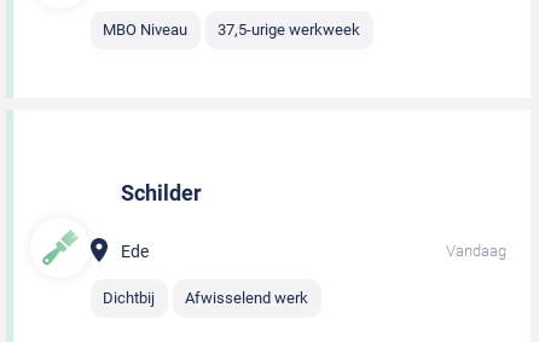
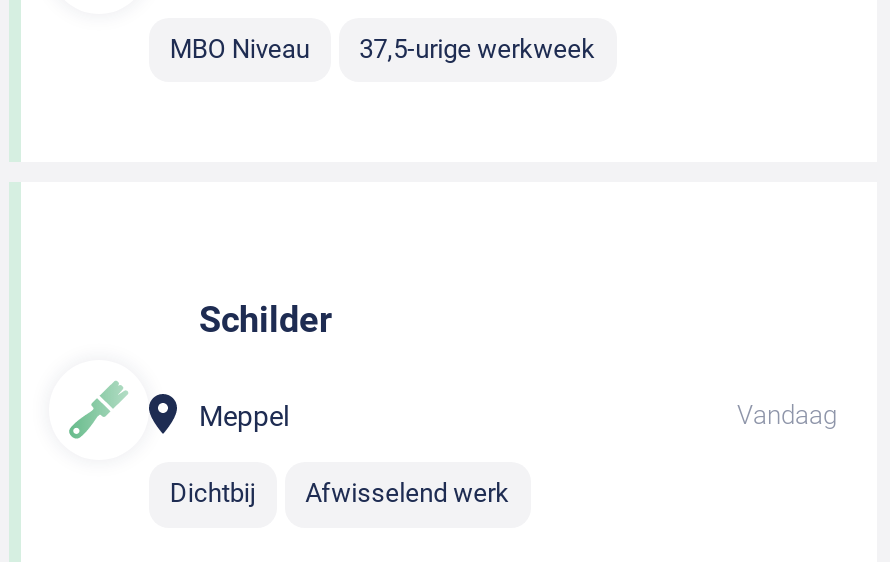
- Ede
+ Meppel
